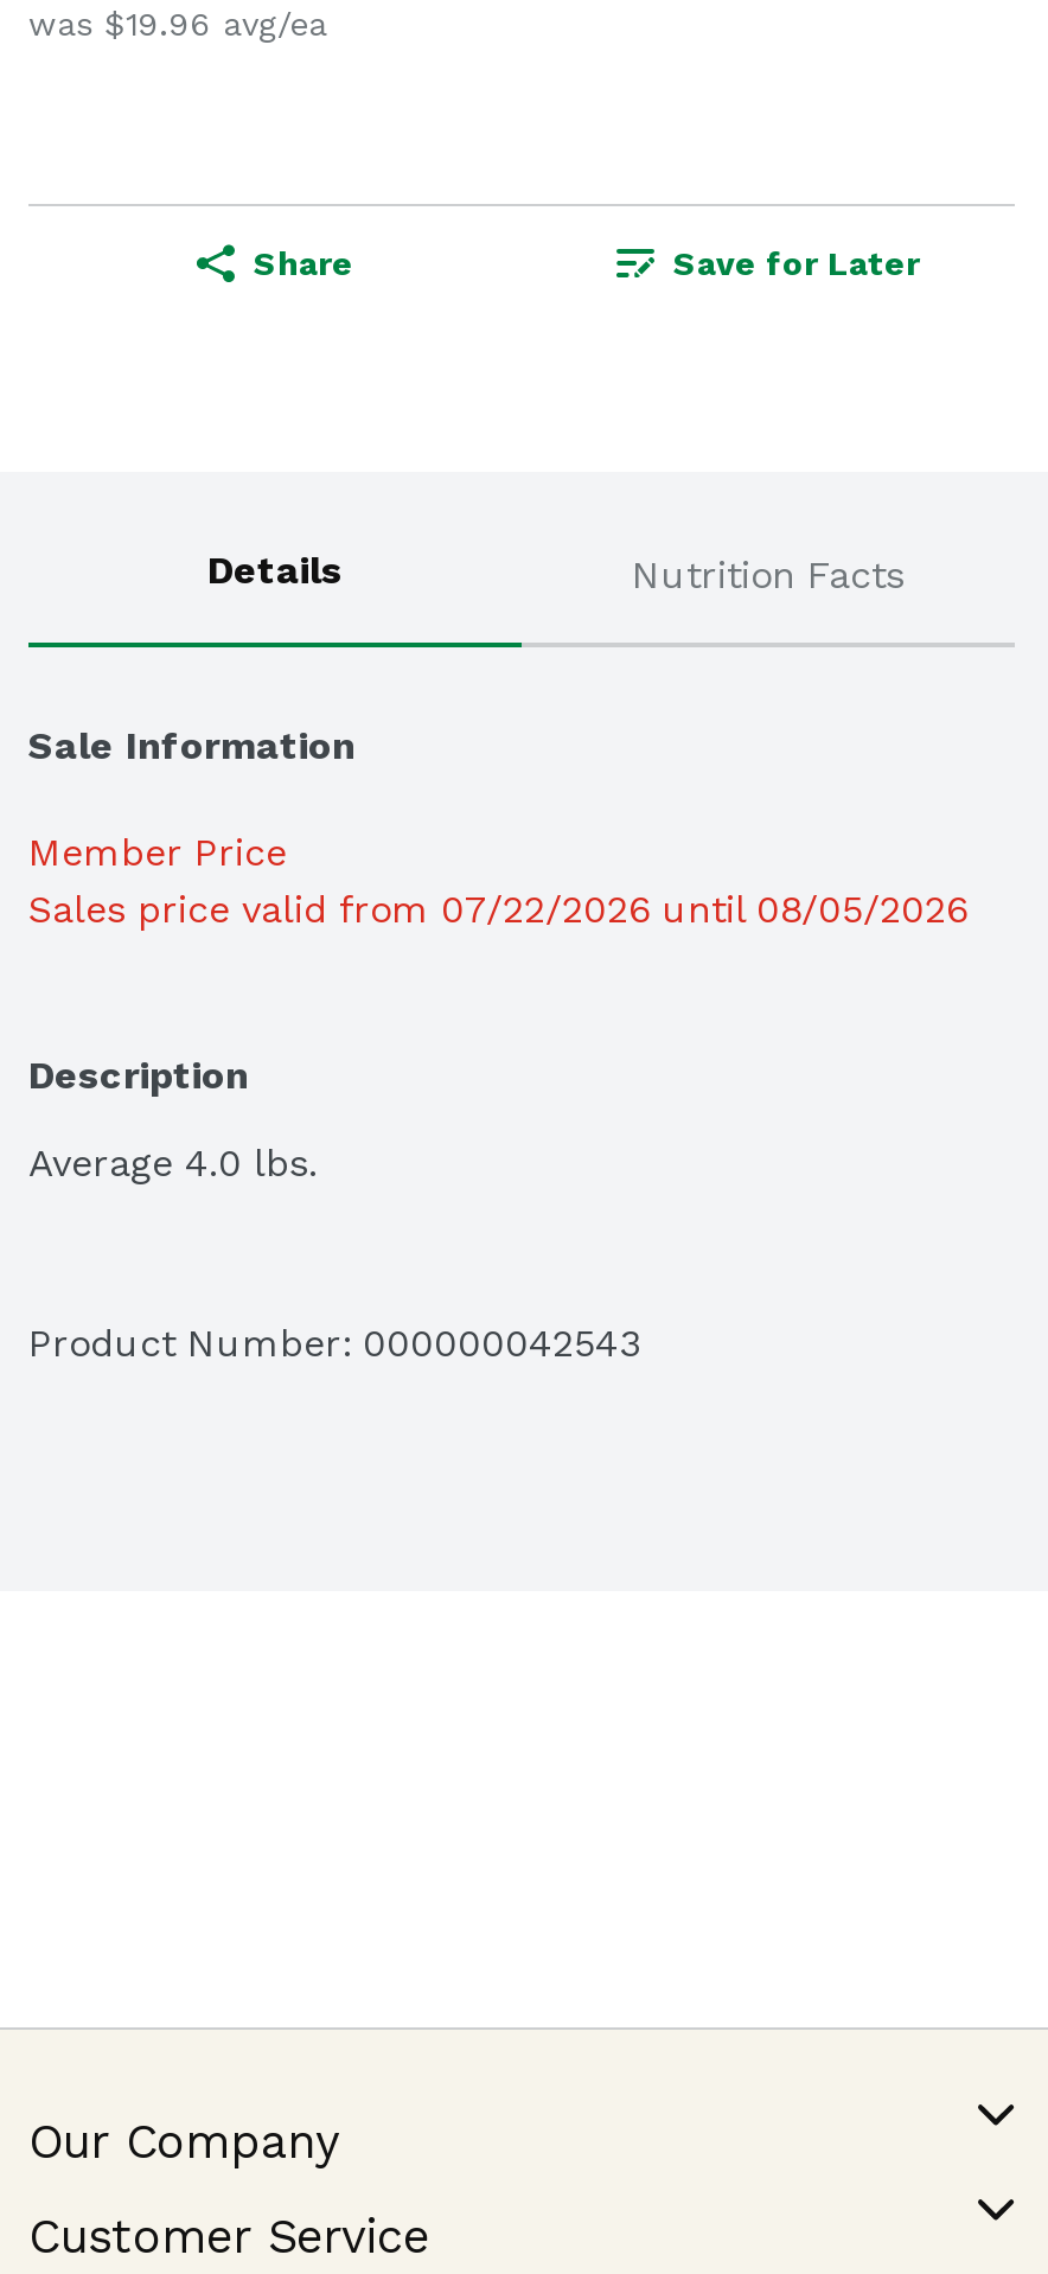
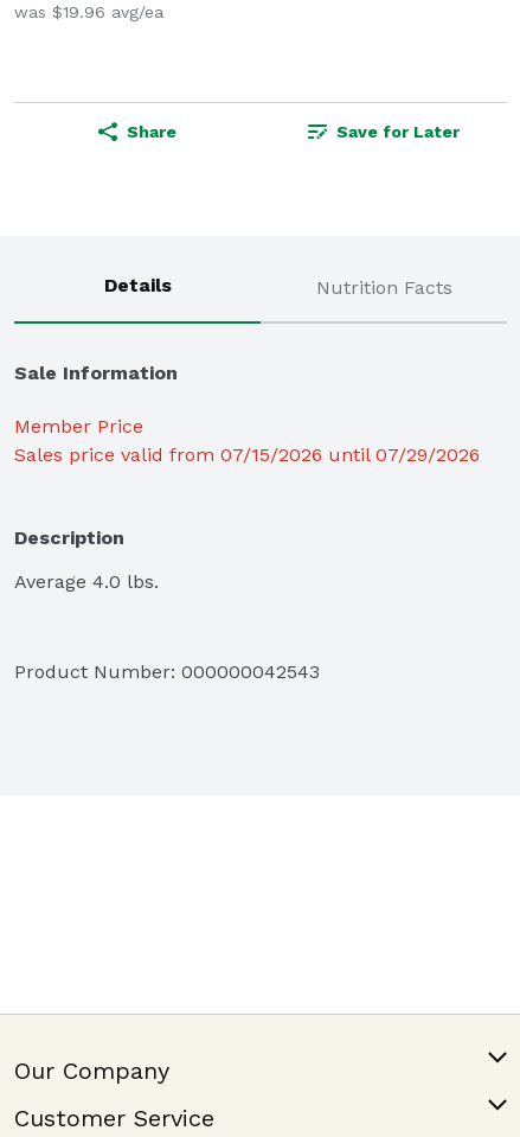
- Sales price valid from 07/22/2026 until 08/05/2026
+ Sales price valid from 07/15/2026 until 07/29/2026
